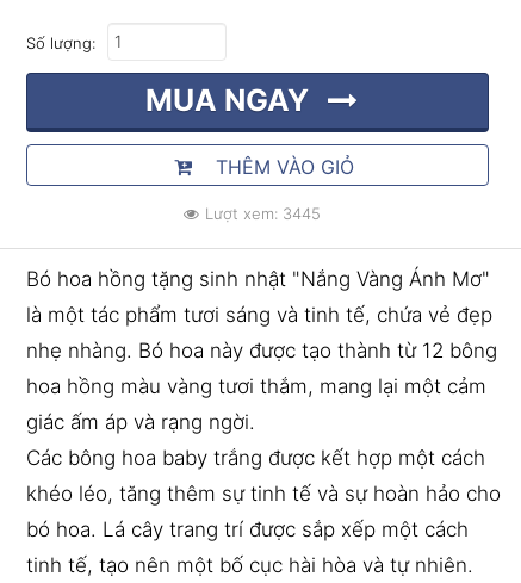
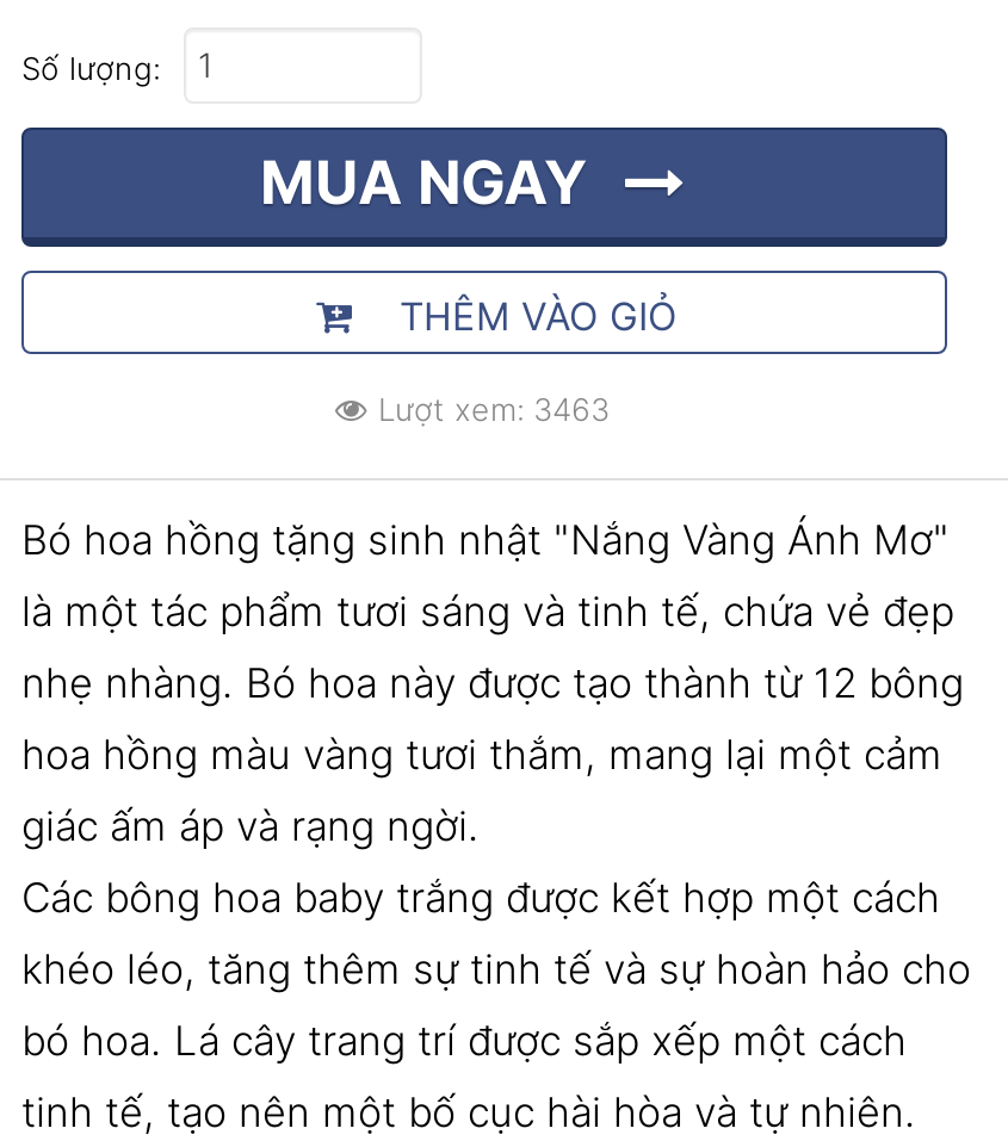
- Lượt xem: 3445
+ Lượt xem: 3463
